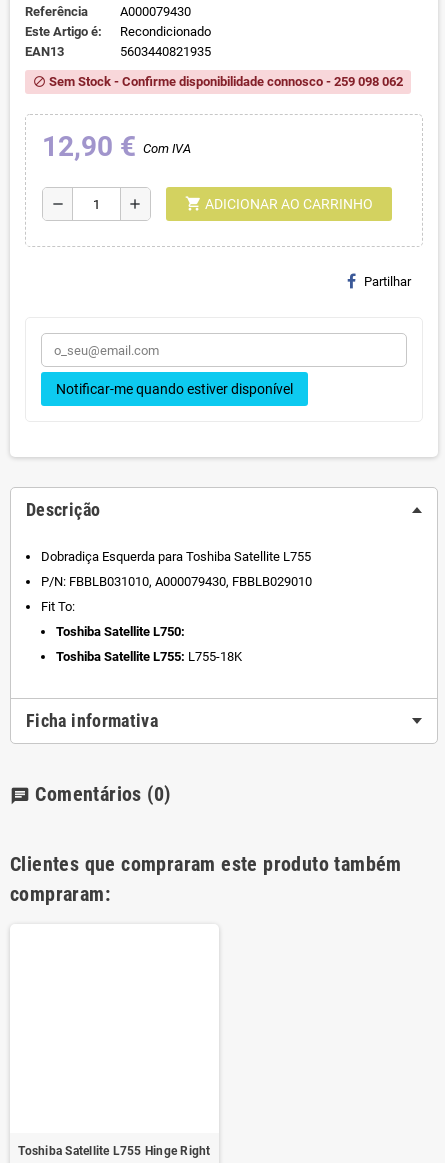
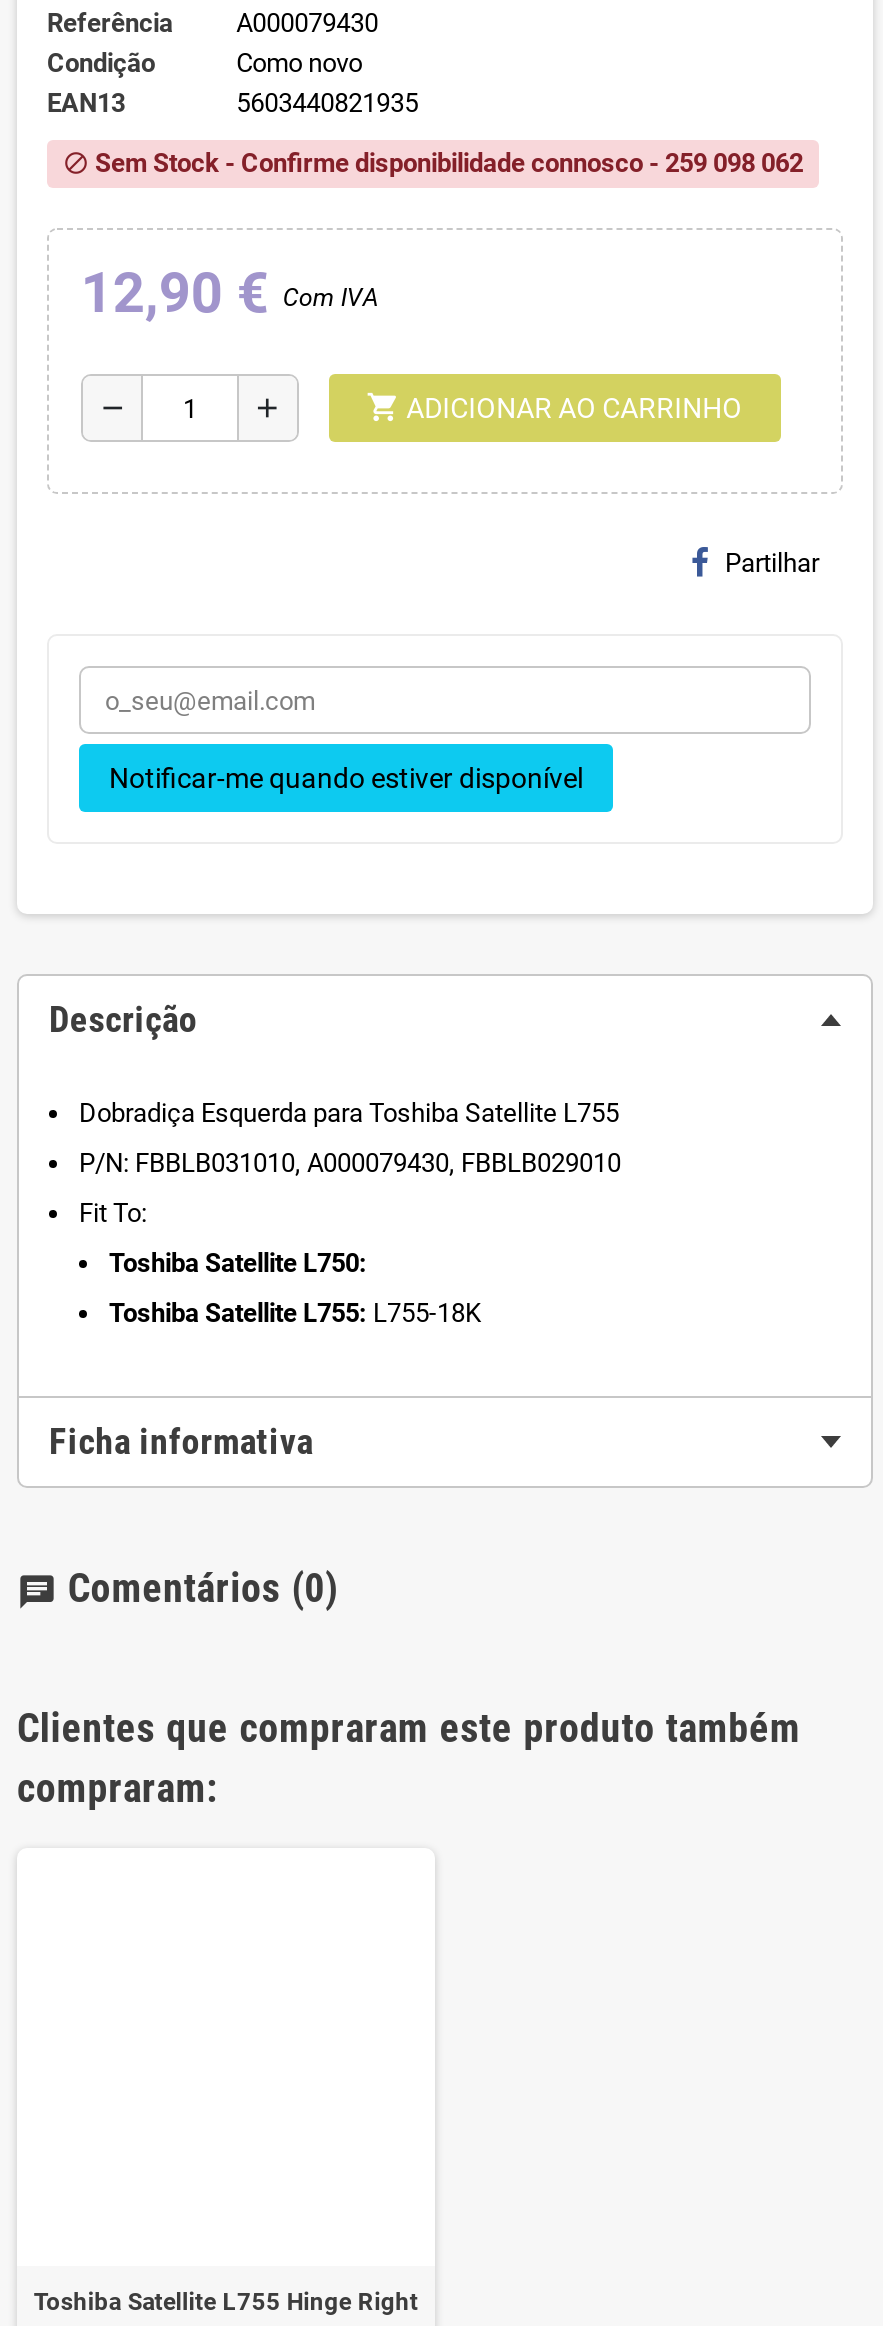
- Este Artigo é:
- Recondicionado
+ Condição
+ Como novo
